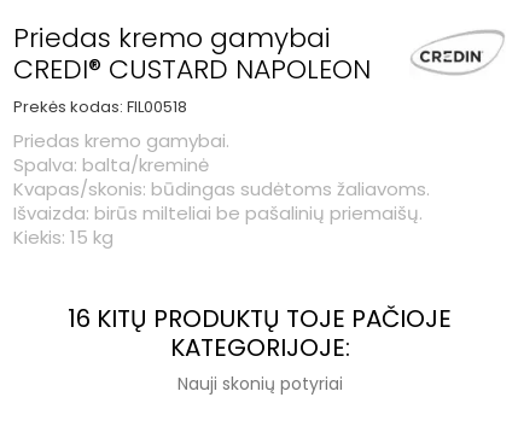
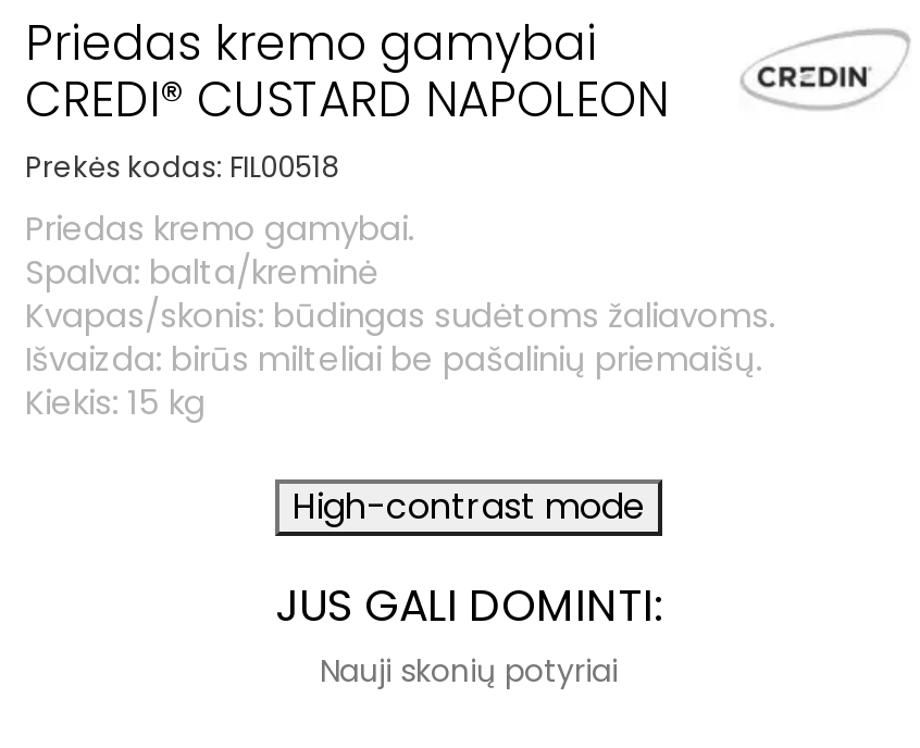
- 16 KITŲ PRODUKTŲ TOJE PAČIOJE
- KATEGORIJOJE:
+ High-contrast mode
+ JUS GALI DOMINTI:
